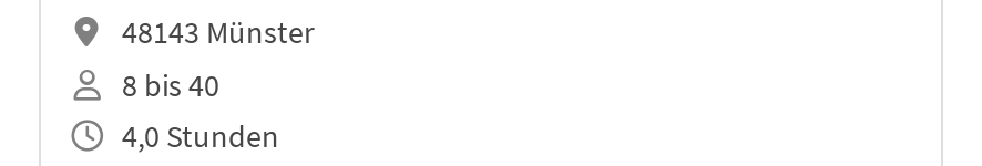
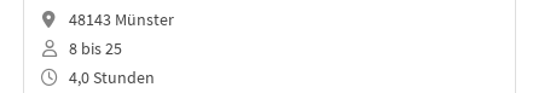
- 8 bis 40
+ 8 bis 25
